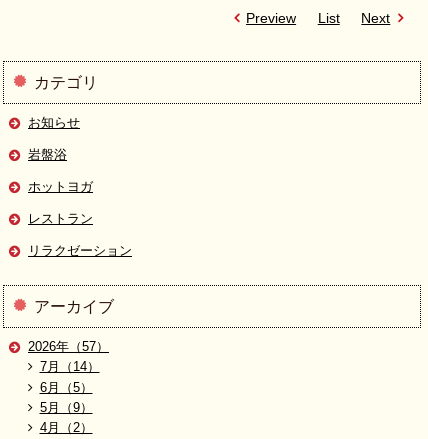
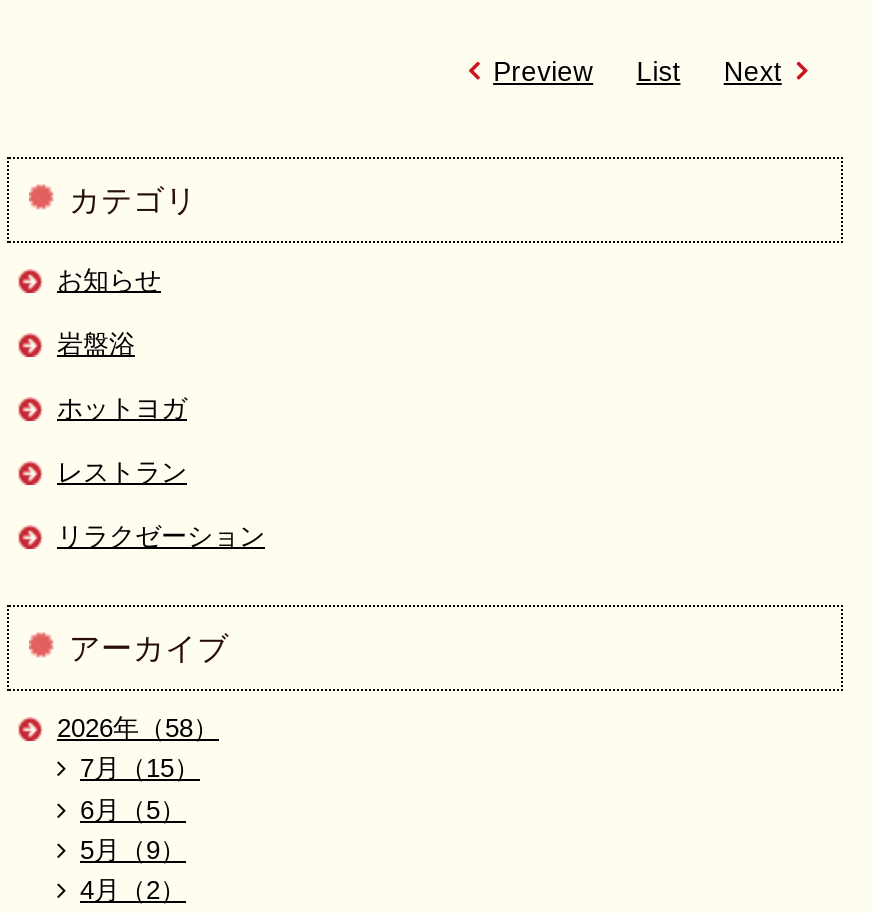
- 2026年（57）
+ 2026年（58）

- 7月（14）
+ 7月（15）
